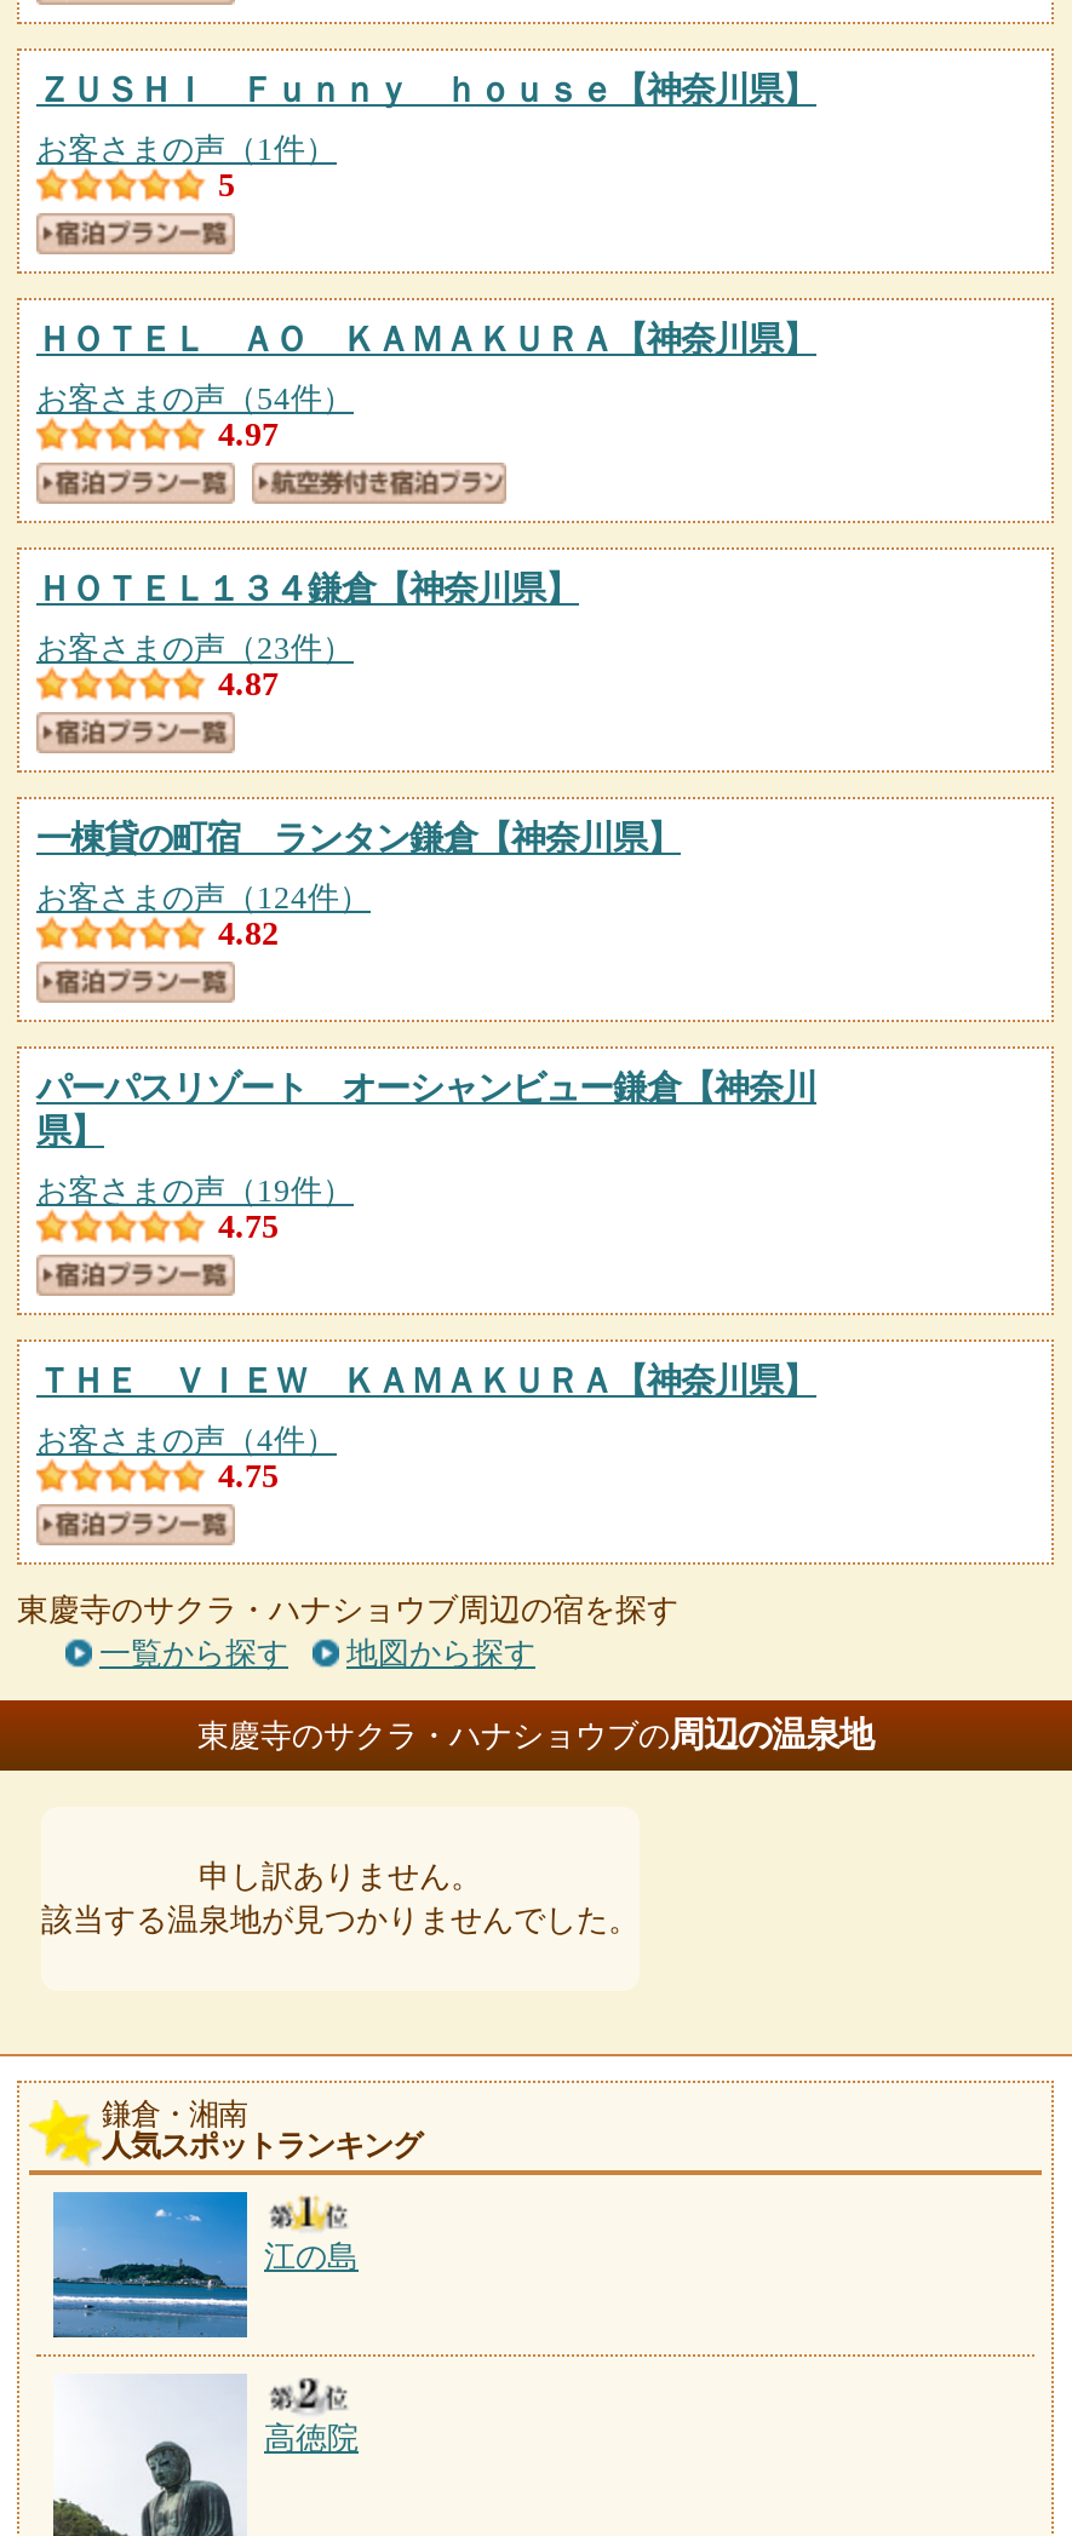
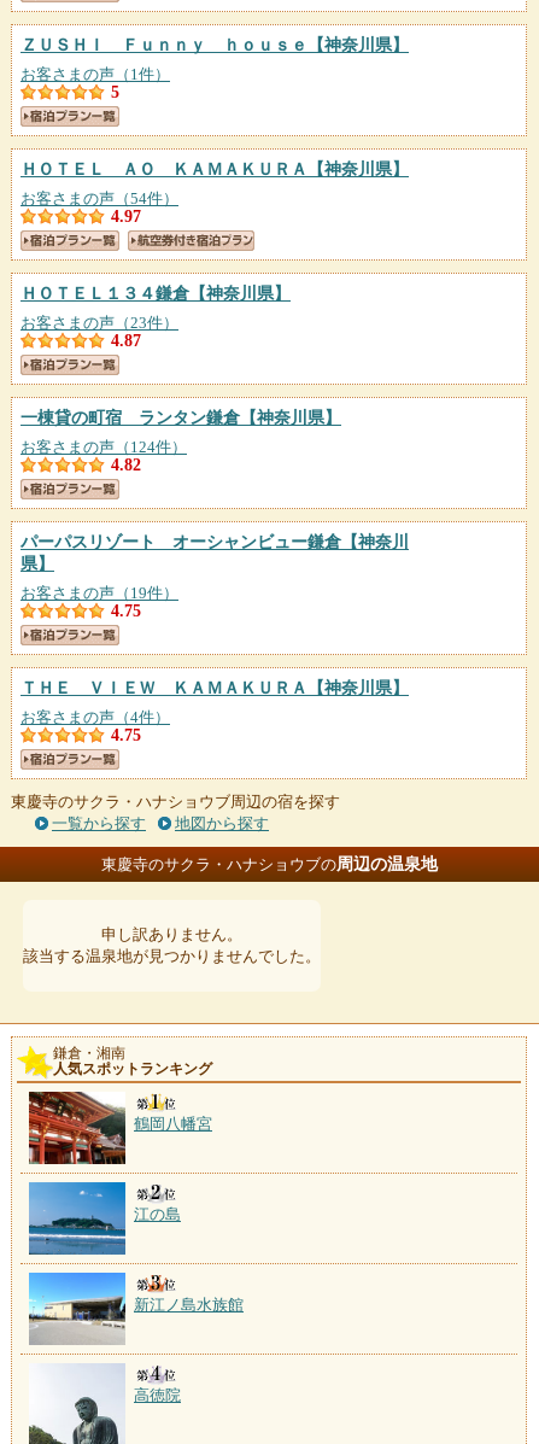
+ [image]
+ 鶴岡八幡宮

+ [image]
+ 新江ノ島水族館
